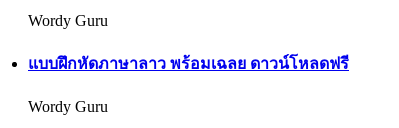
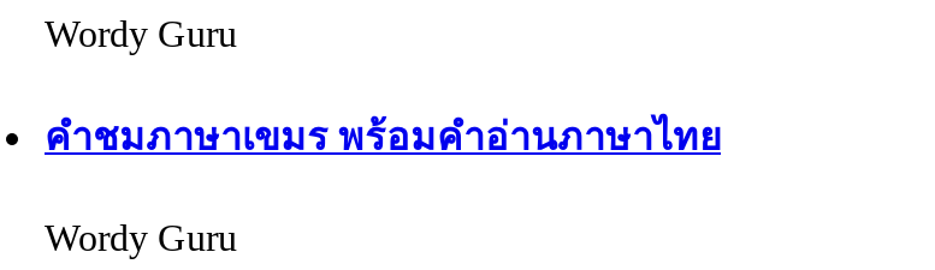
- แบบฝึกหัดภาษาลาว พร้อมเฉลย ดาวน์โหลดฟรี
+ คำชมภาษาเขมร พร้อมคำอ่านภาษาไทย
